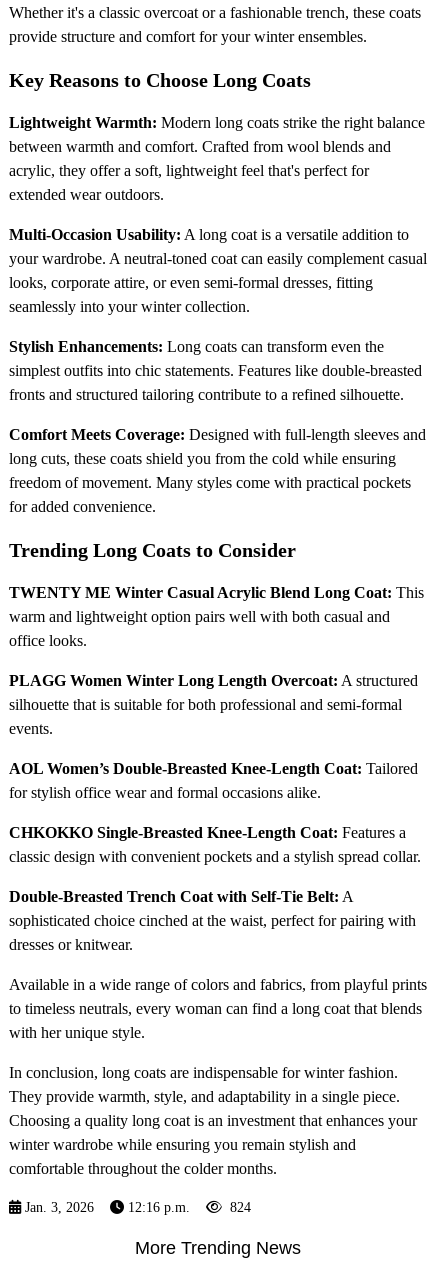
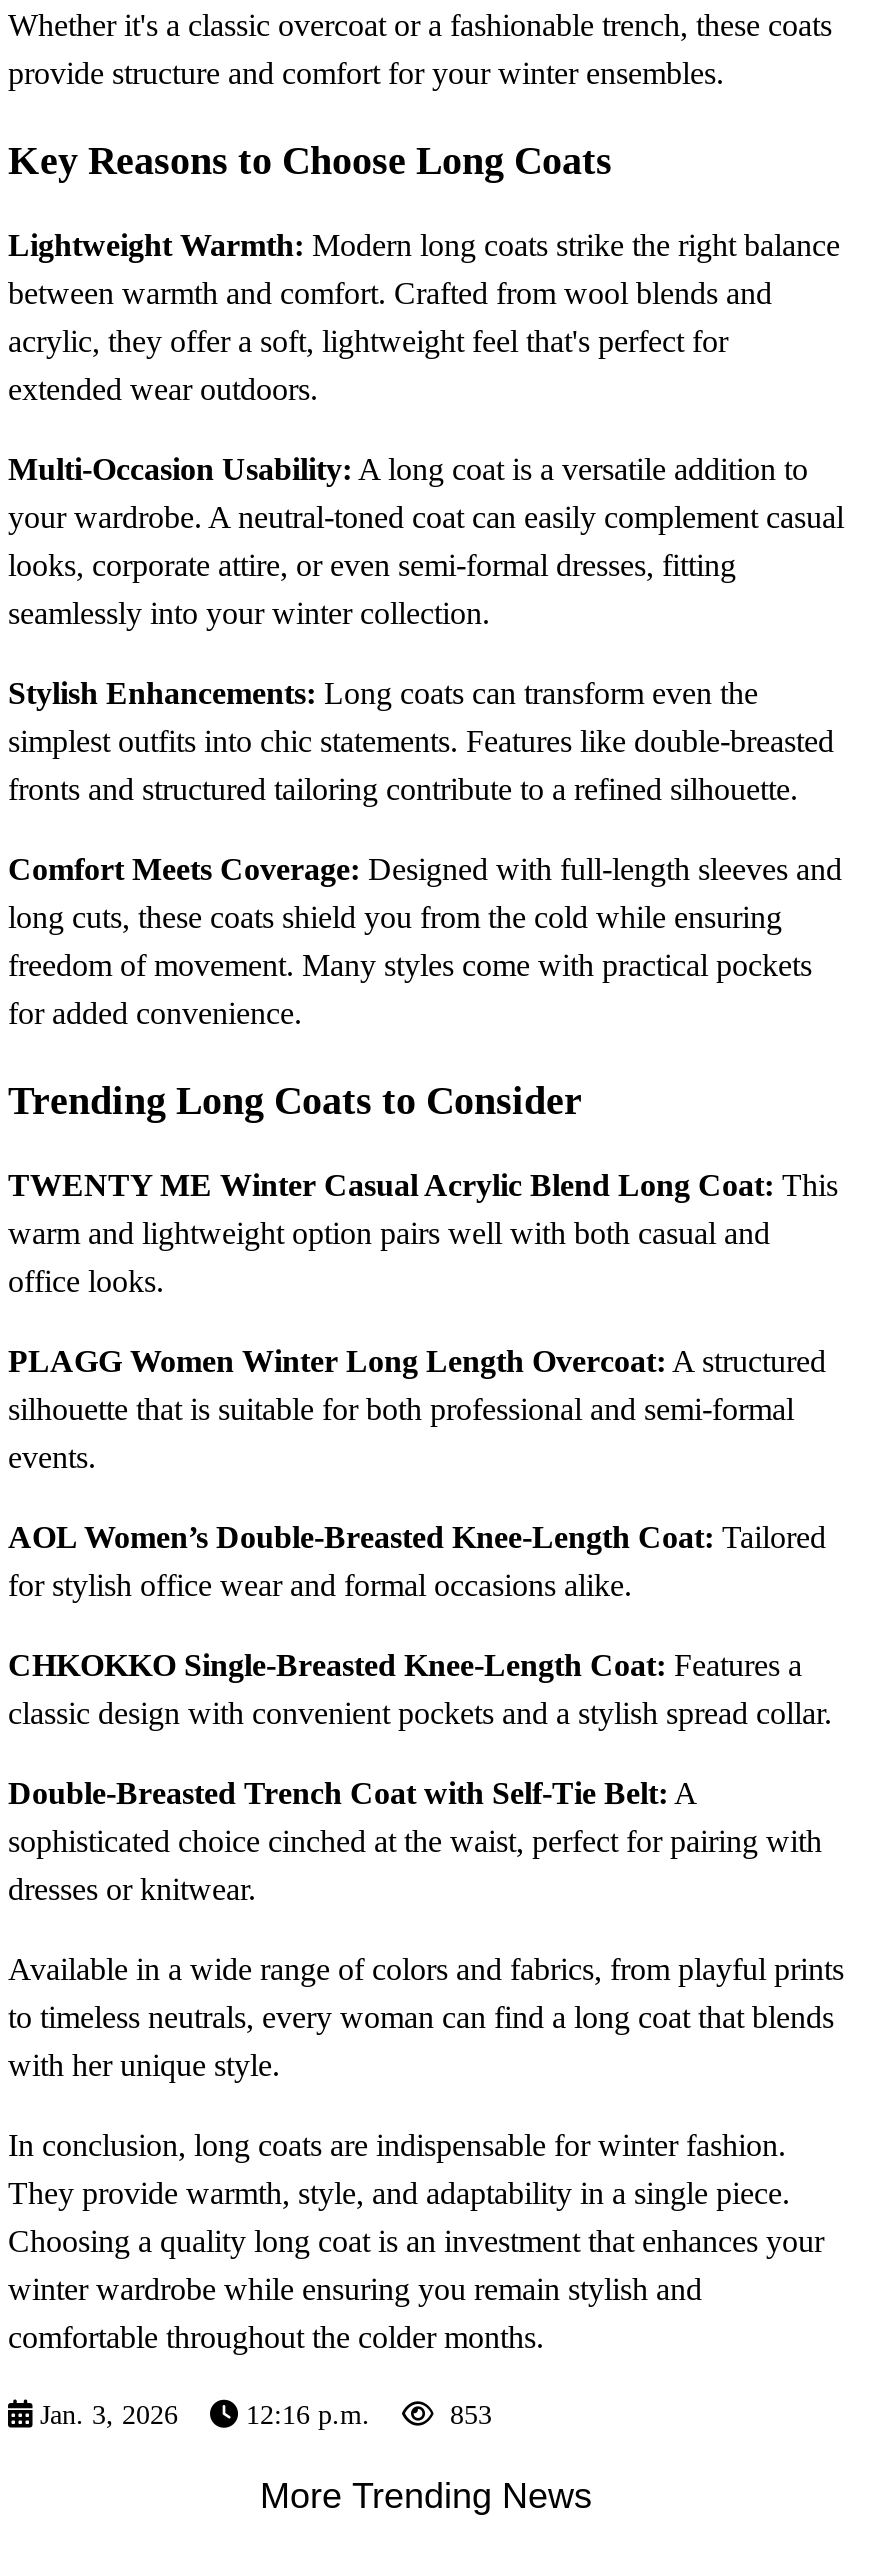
- 824
+ 853
